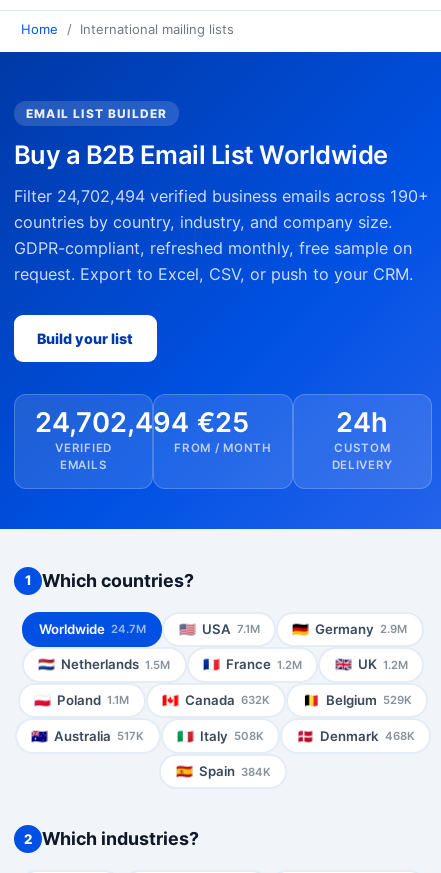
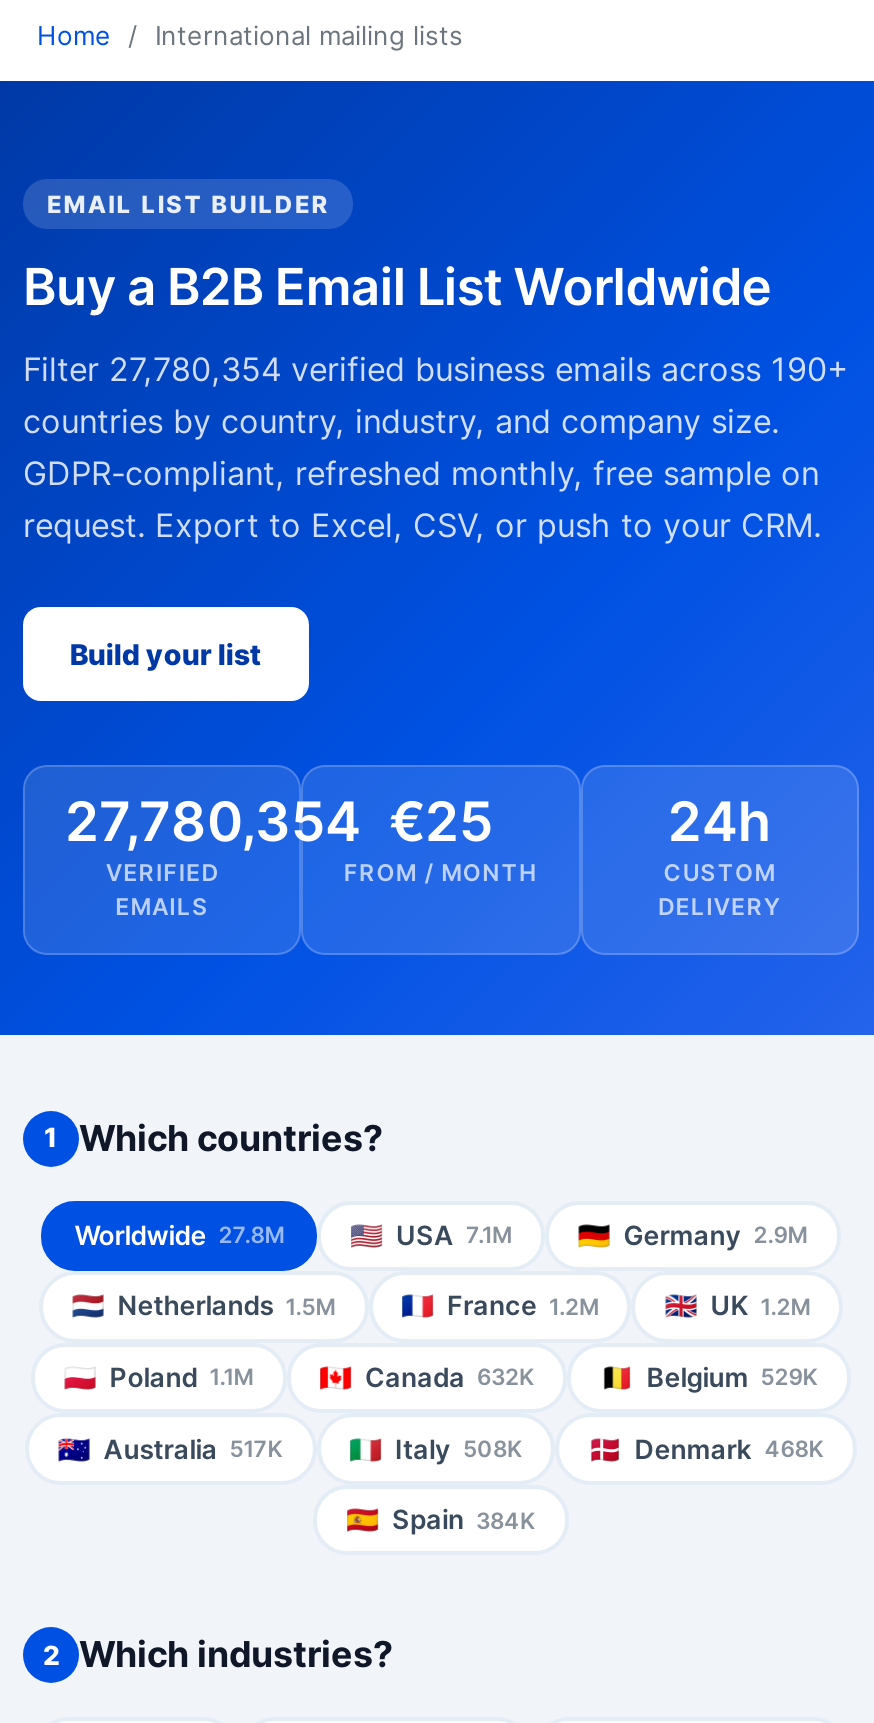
- Filter 24,702,494 verified business emails across 190+
+ Filter 27,780,354 verified business emails across 190+

- 24,702,494 €25
+ 27,780,354 €25

- Worldwide 24.7M
+ Worldwide 27.8M
